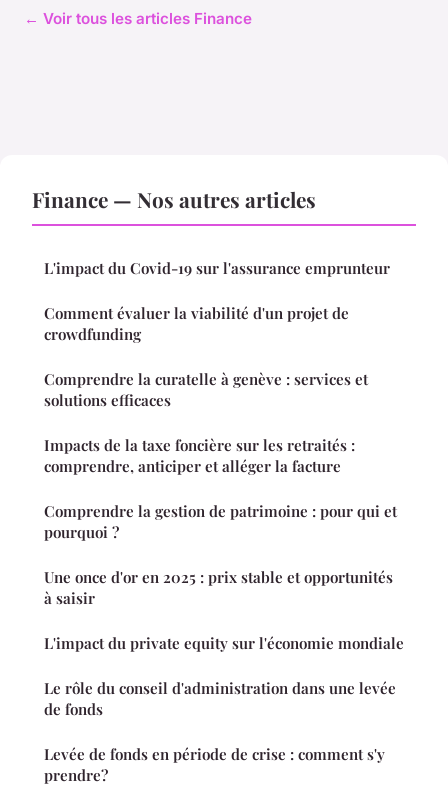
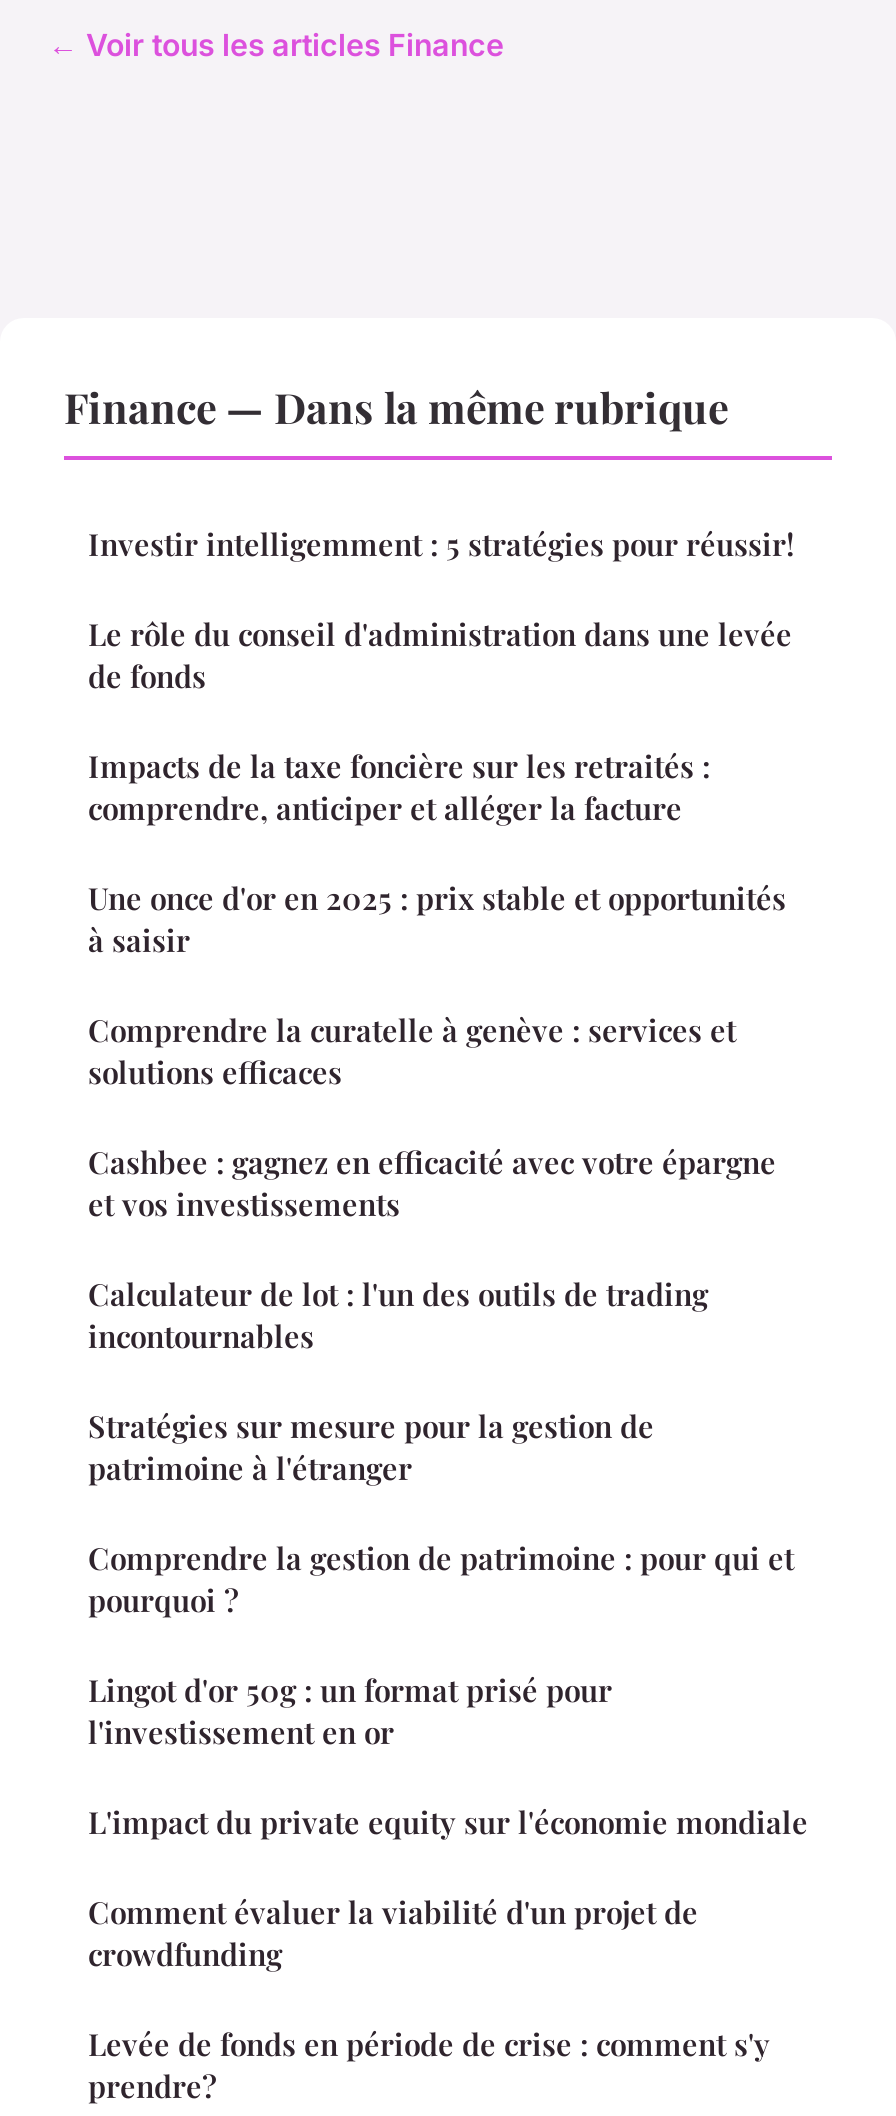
- Finance — Nos autres articles
- L'impact du Covid-19 sur l'assurance emprunteur
+ Finance — Dans la même rubrique
+ Investir intelligemment : 5 stratégies pour réussir!
+ Cashbee : gagnez en efficacité avec votre épargne
+ et vos investissements
+ Calculateur de lot : l'un des outils de trading
+ incontournables
+ Stratégies sur mesure pour la gestion de
+ patrimoine à l'étranger
+ Lingot d'or 50g : un format prisé pour
+ l'investissement en or

moved down: Comment évaluer la viabilité d'un projet de | crowdfunding

moved up: Comprendre la curatelle à genève : services et | solutions efficaces | Impacts de la taxe foncière sur les retraités : | ... | Le rôle du conseil d'administration dans une levée | de fonds
